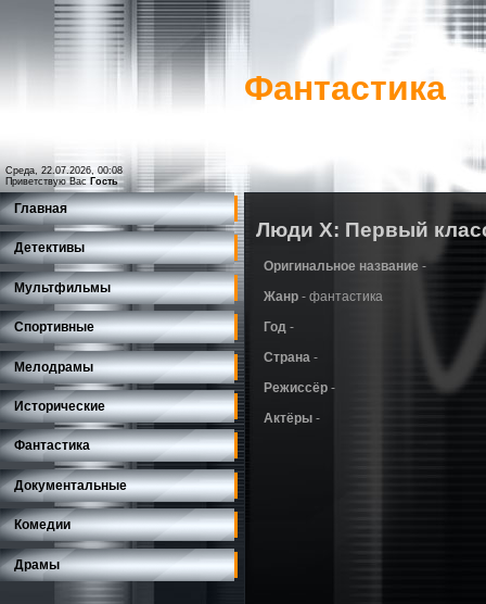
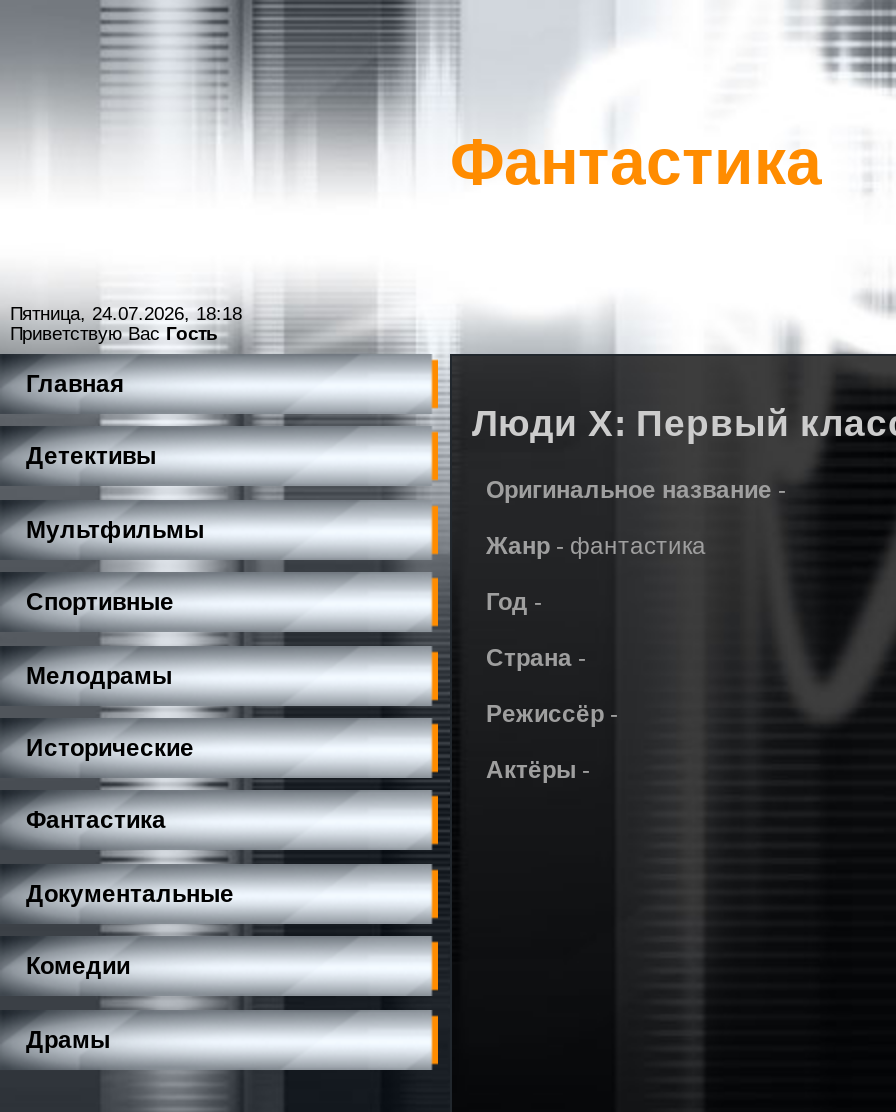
- Среда, 22.07.2026, 00:08
+ Пятница, 24.07.2026, 18:18
